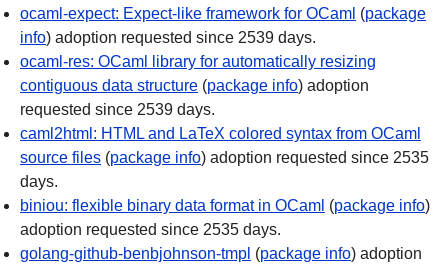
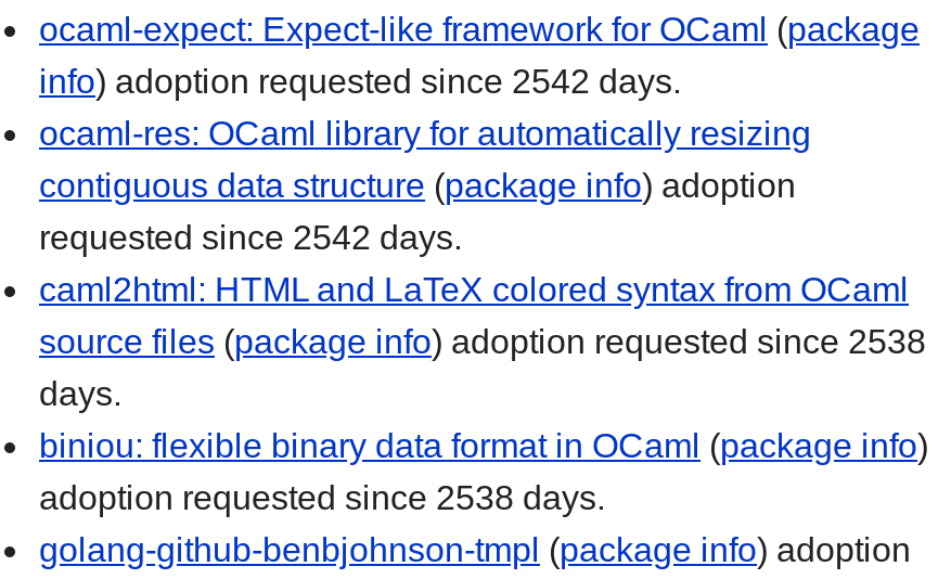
- info) adoption requested since 2539 days.
+ info) adoption requested since 2542 days.

- requested since 2539 days.
+ requested since 2542 days.

- source files (package info) adoption requested since 2535
+ source files (package info) adoption requested since 2538

- adoption requested since 2535 days.
+ adoption requested since 2538 days.
